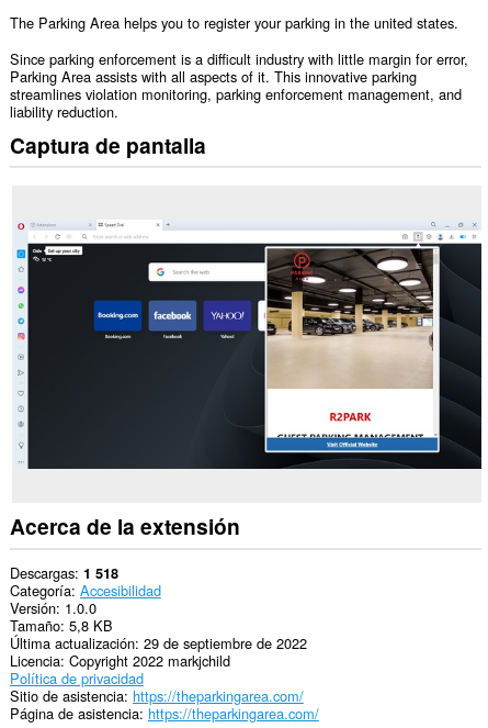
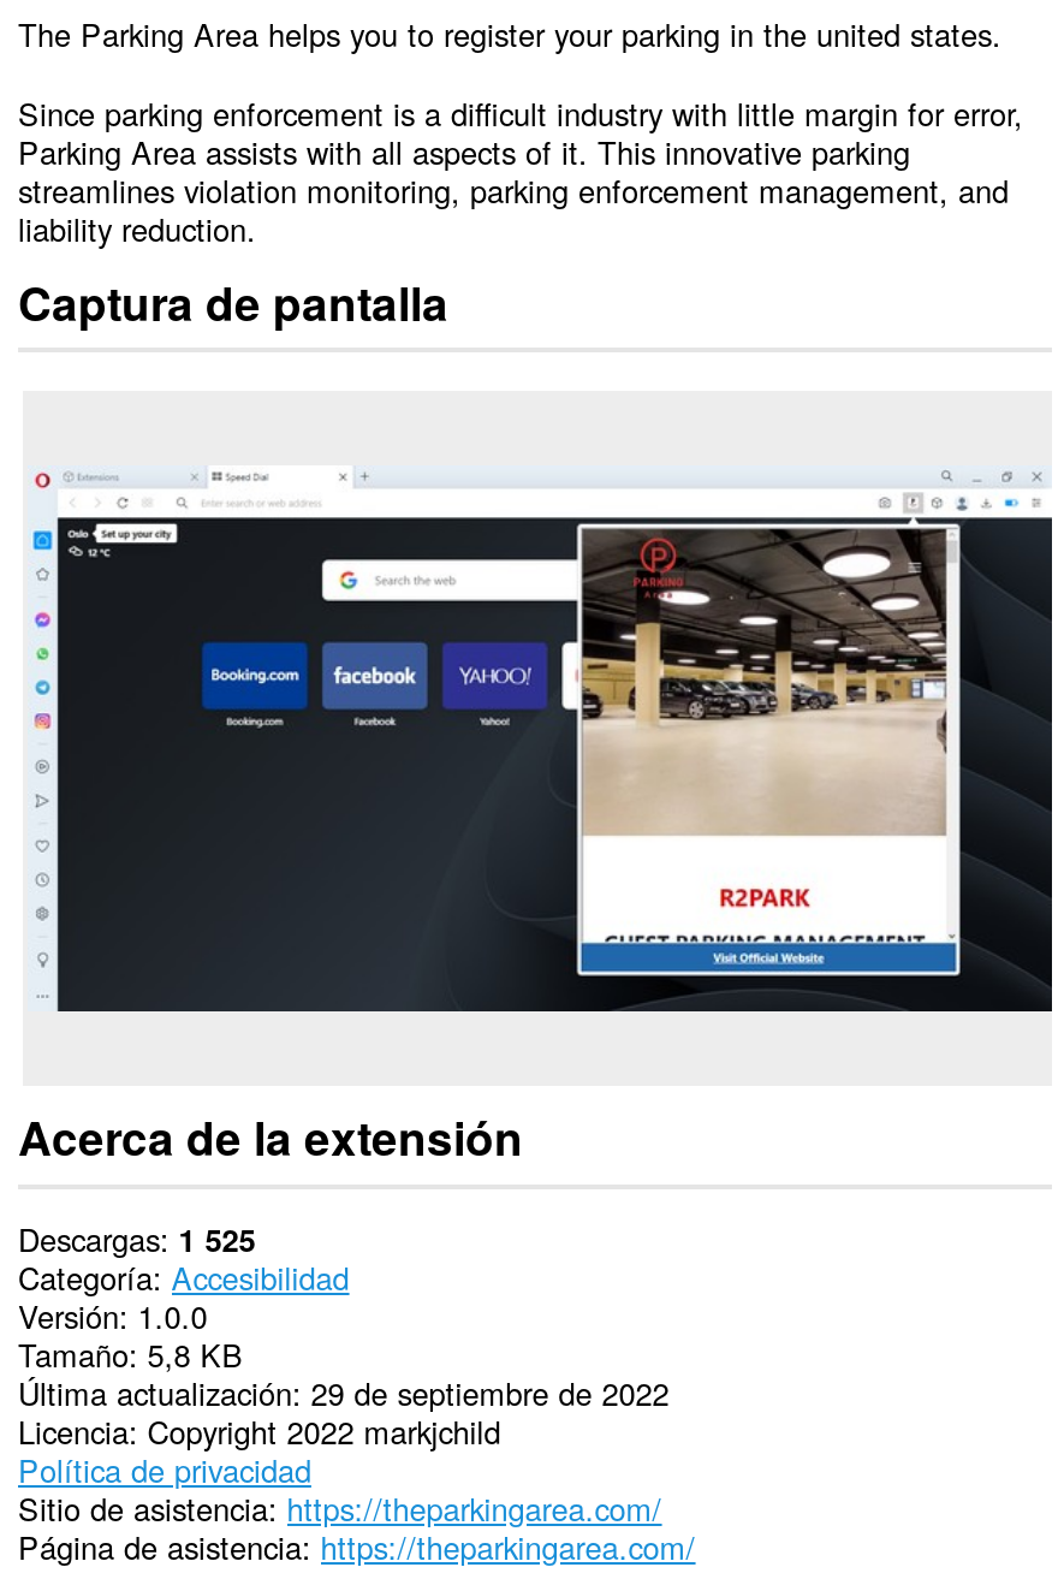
- Descargas 1 518
+ Descargas 1 525
